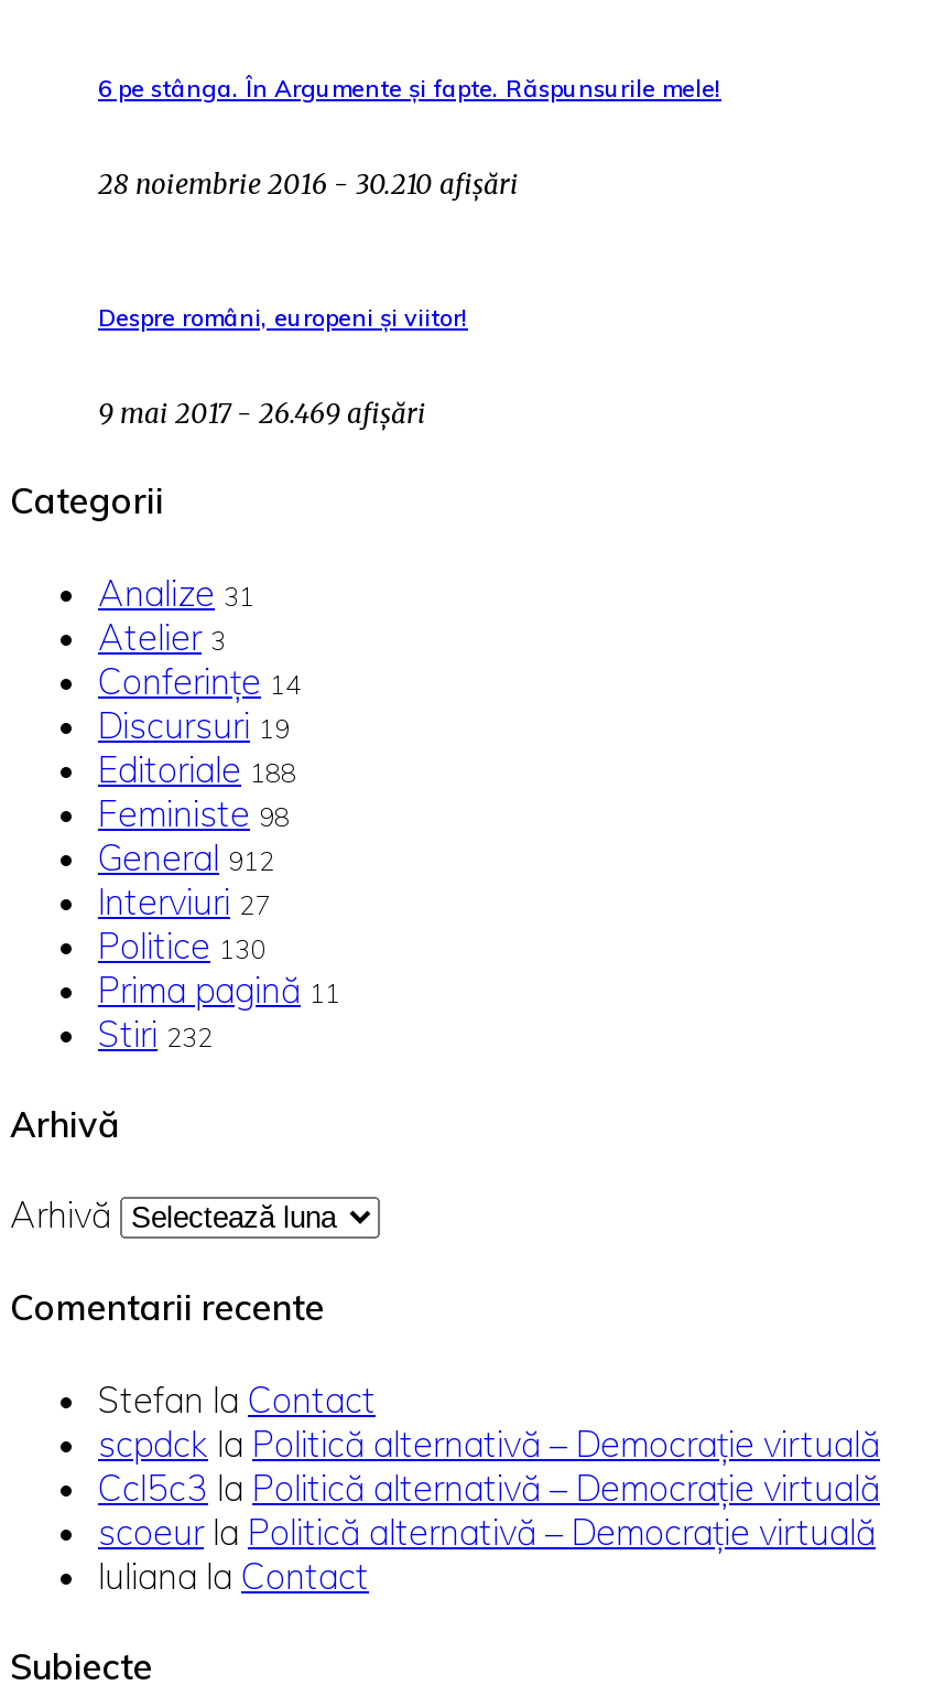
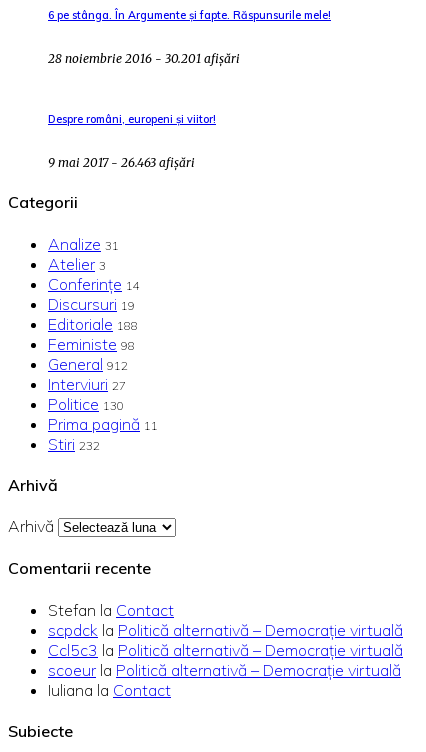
- 28 noiembrie 2016 - 30.210 afișări
+ 28 noiembrie 2016 - 30.201 afișări

- 9 mai 2017 - 26.469 afișări
+ 9 mai 2017 - 26.463 afișări
